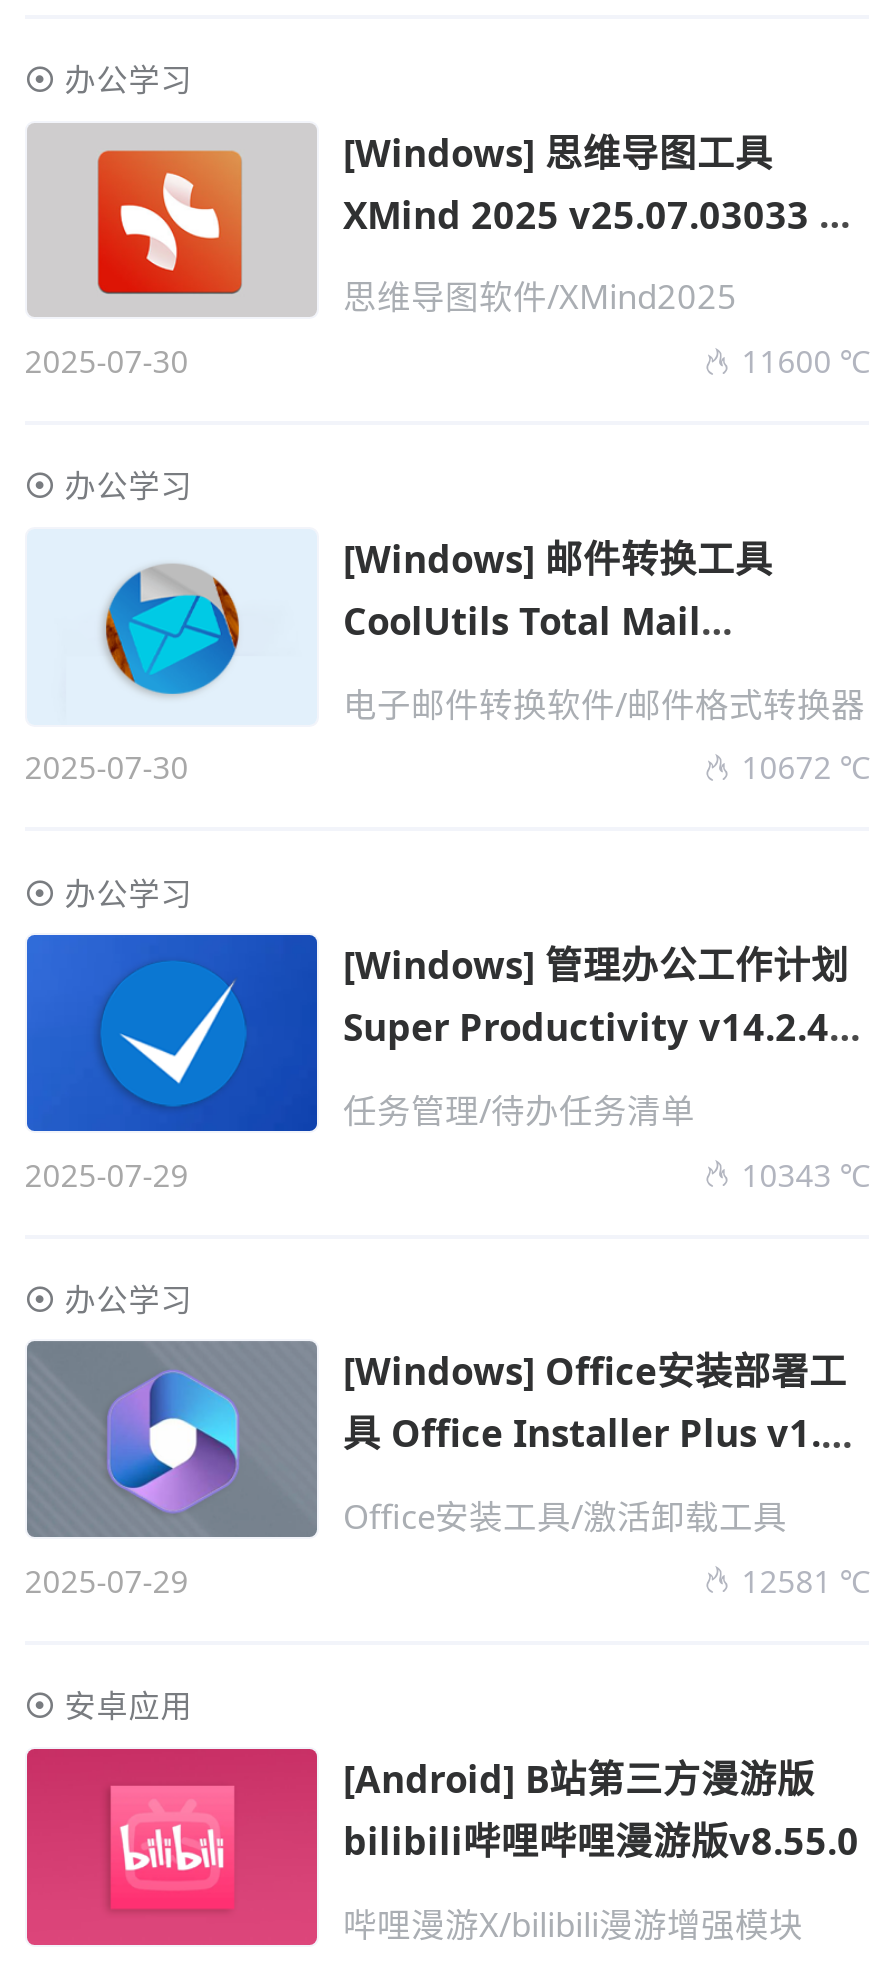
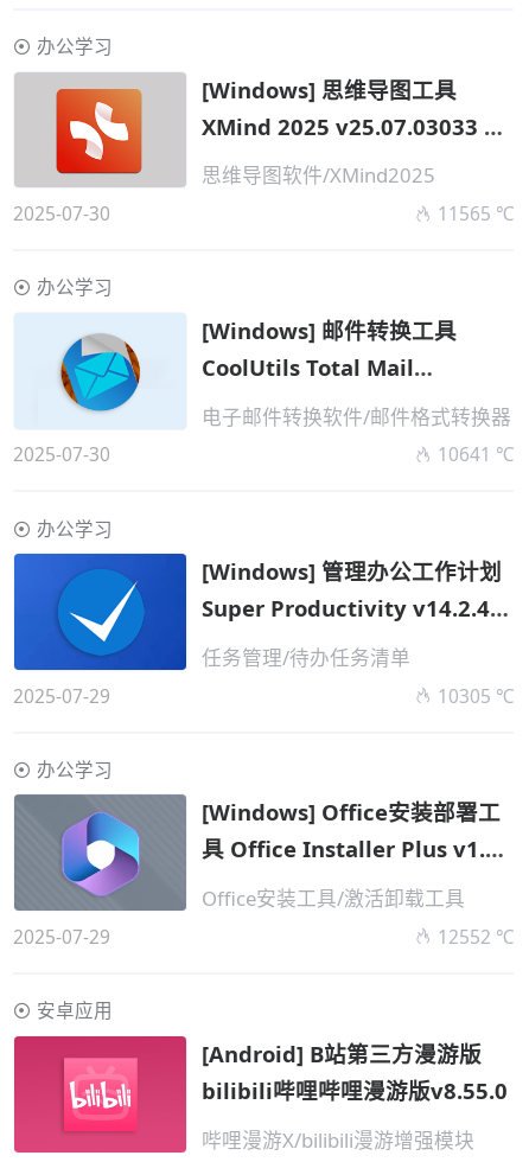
- 11600 ℃
+ 11565 ℃

- 10672 ℃
+ 10641 ℃

- 10343 ℃
+ 10305 ℃

- 12581 ℃
+ 12552 ℃
